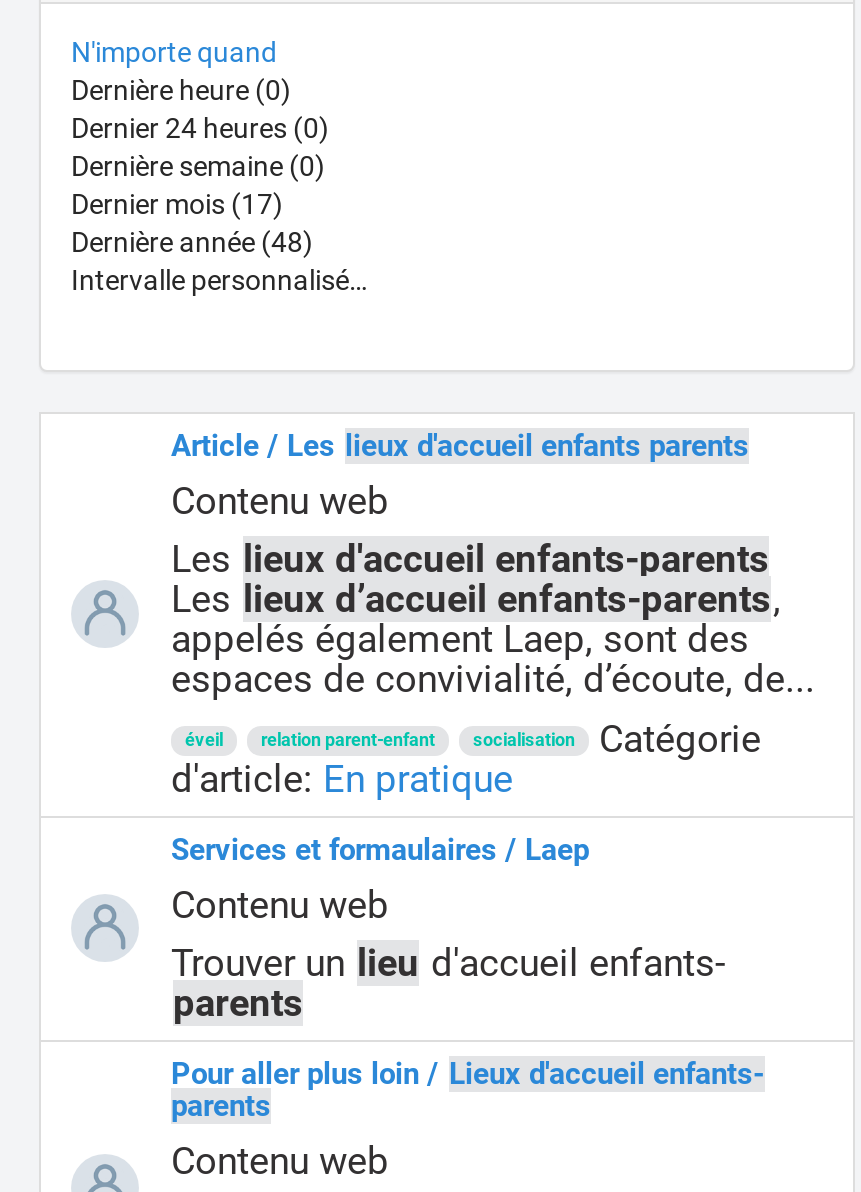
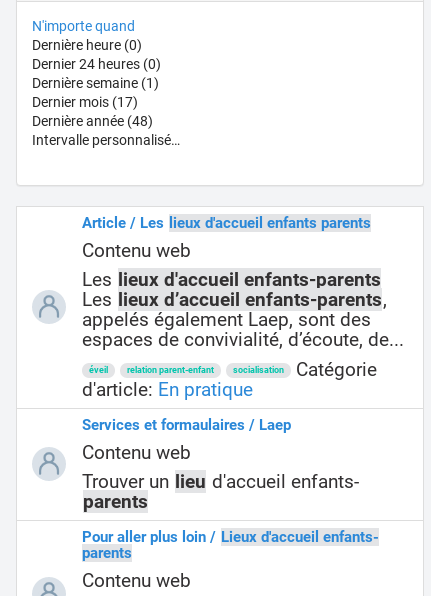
- Dernière semaine (0)
+ Dernière semaine (1)
